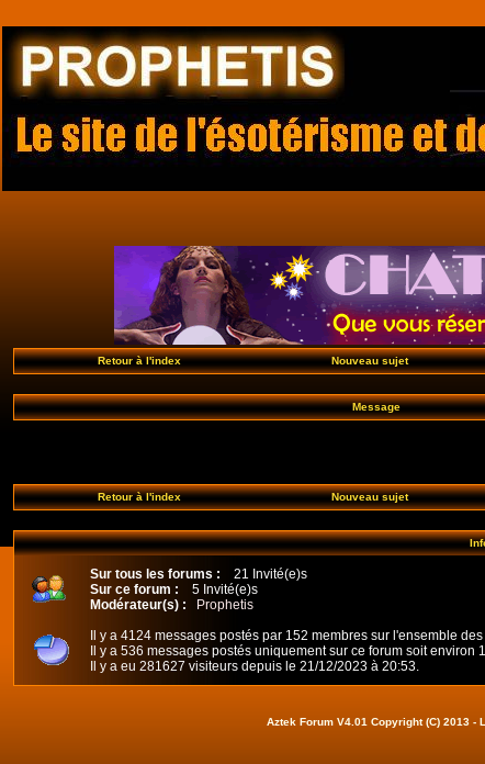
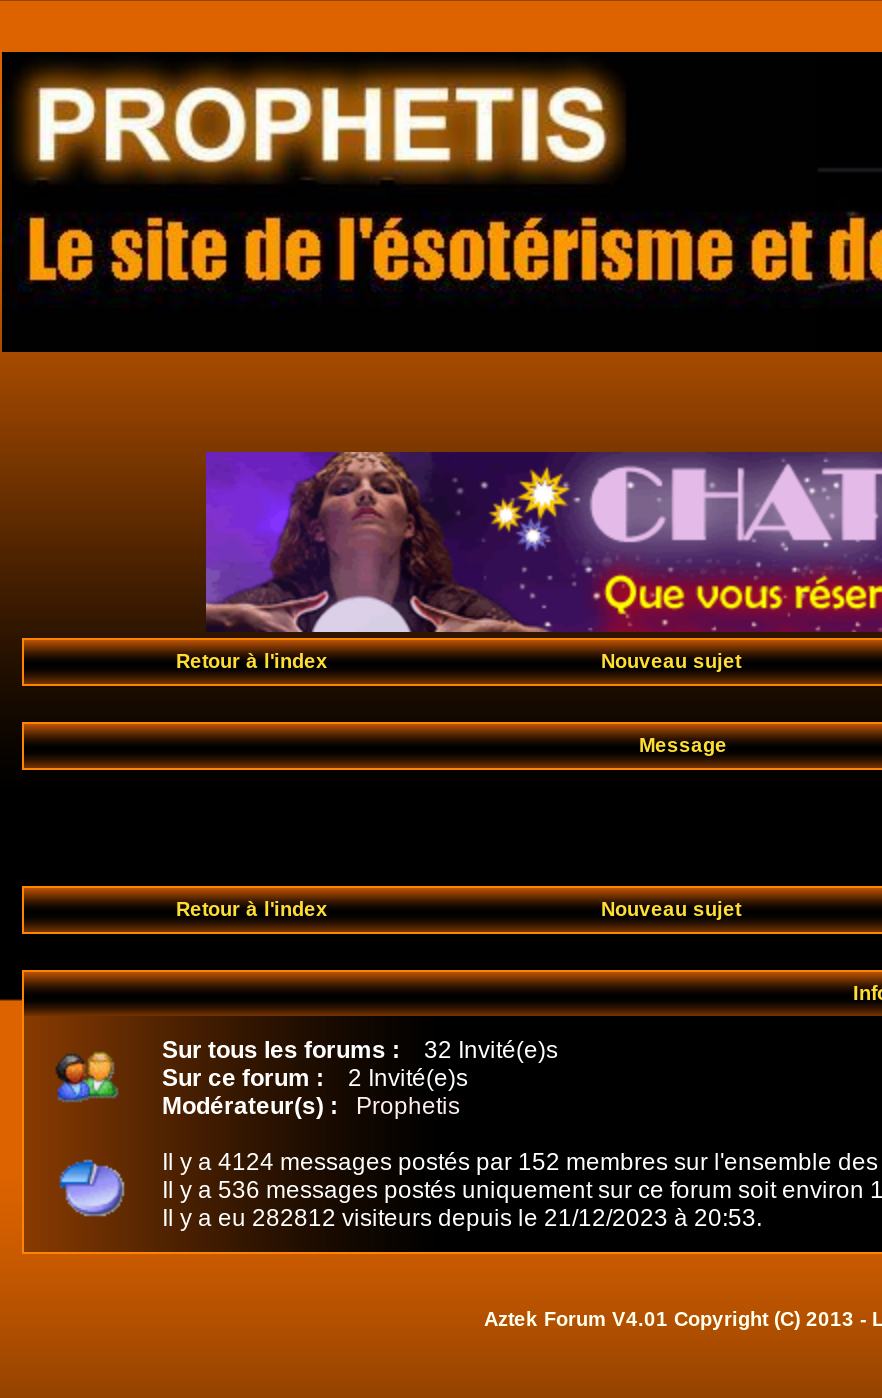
- Sur tous les forums : 21 Invité(e)s
+ Sur tous les forums : 32 Invité(e)s

- Sur ce forum : 5 Invité(e)s
+ Sur ce forum : 2 Invité(e)s

- Il y a eu 281627 visiteurs depuis le 21/12/2023 à 20:53.
+ Il y a eu 282812 visiteurs depuis le 21/12/2023 à 20:53.
